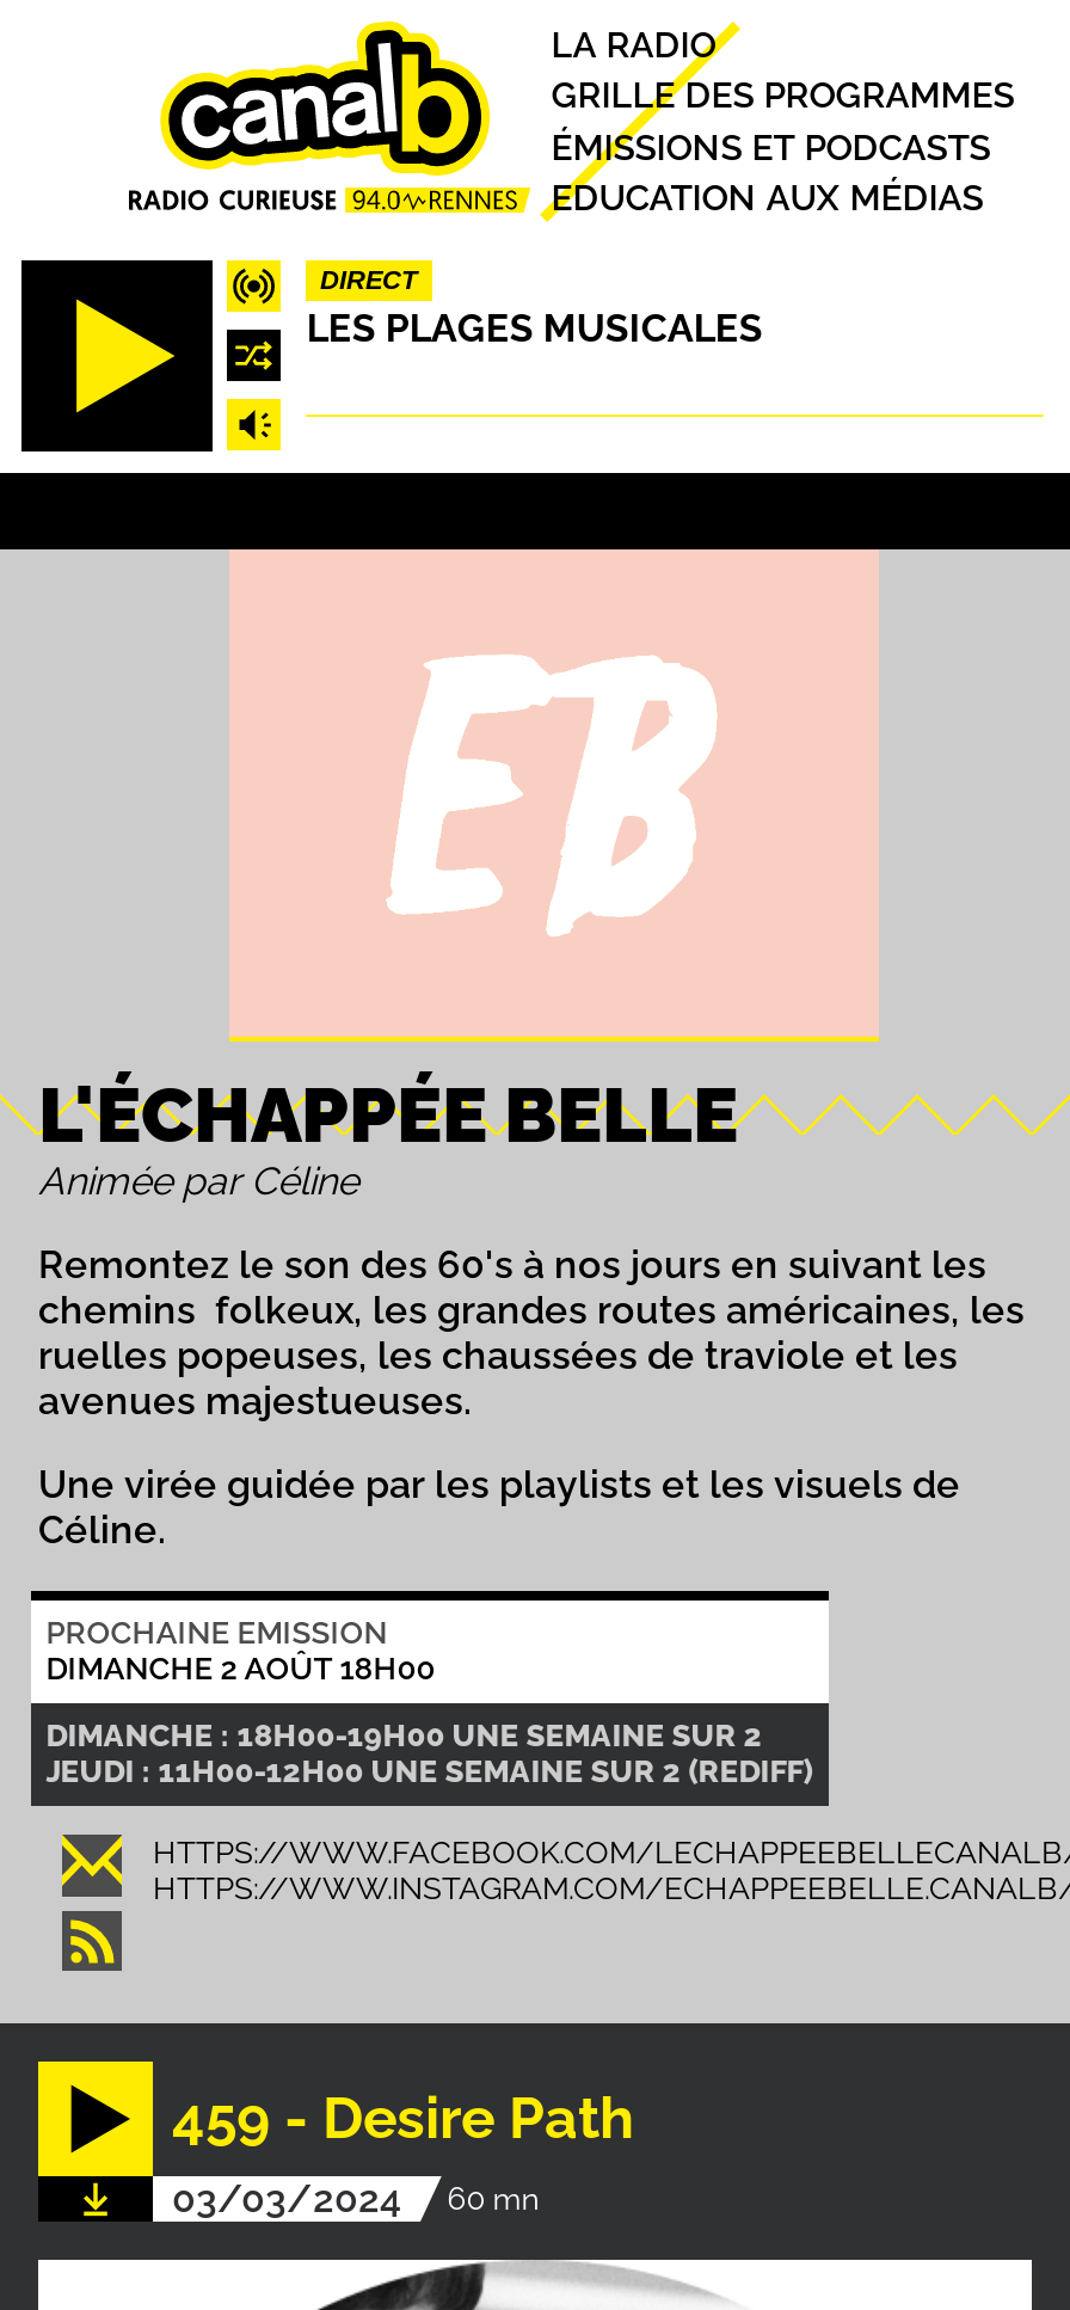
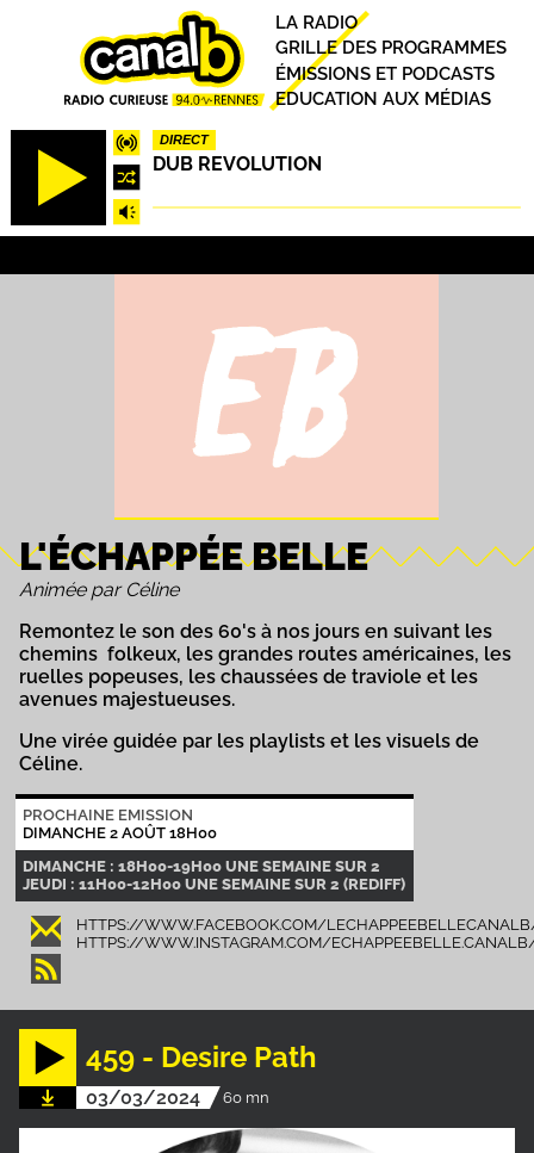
- LES PLAGES MUSICALES
+ DUB REVOLUTION
